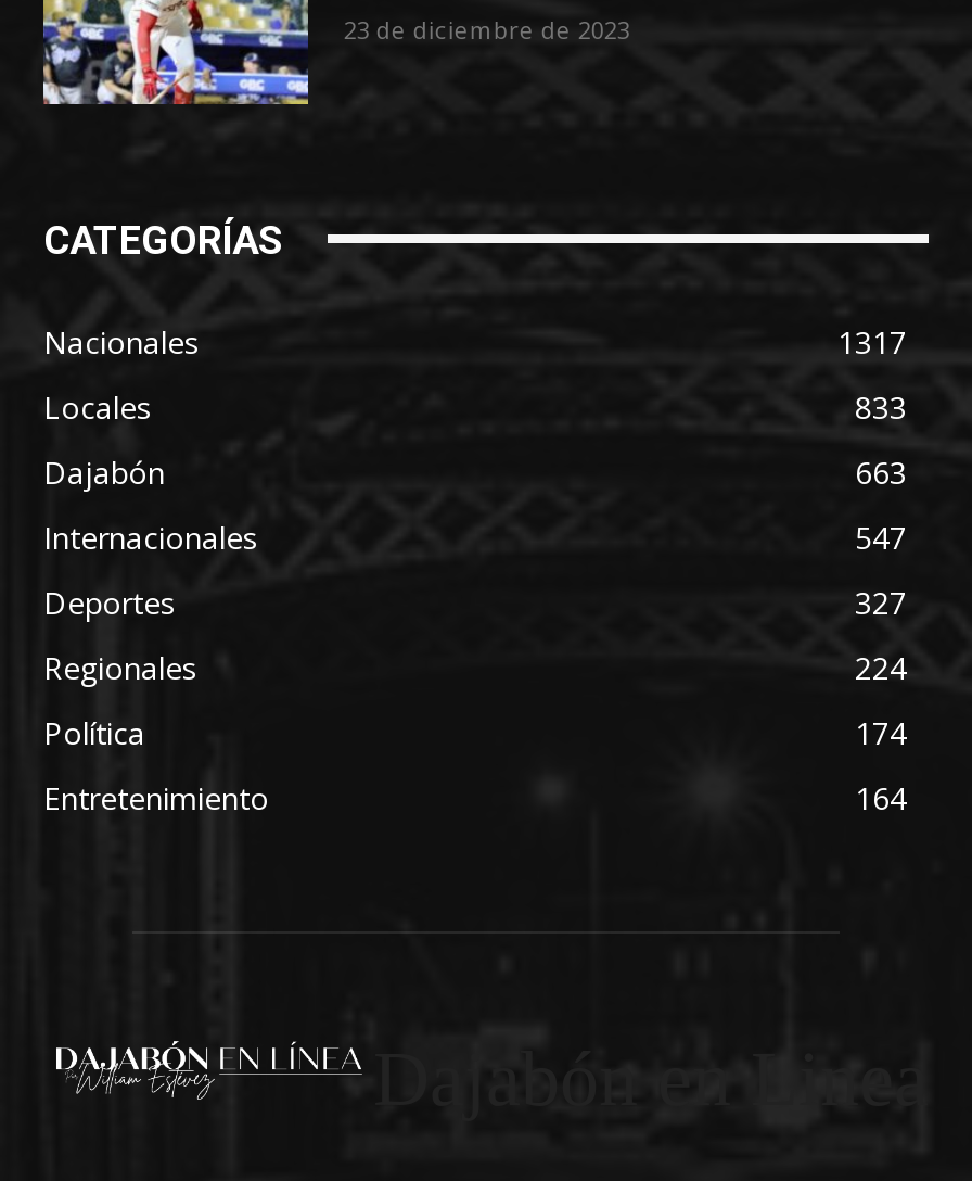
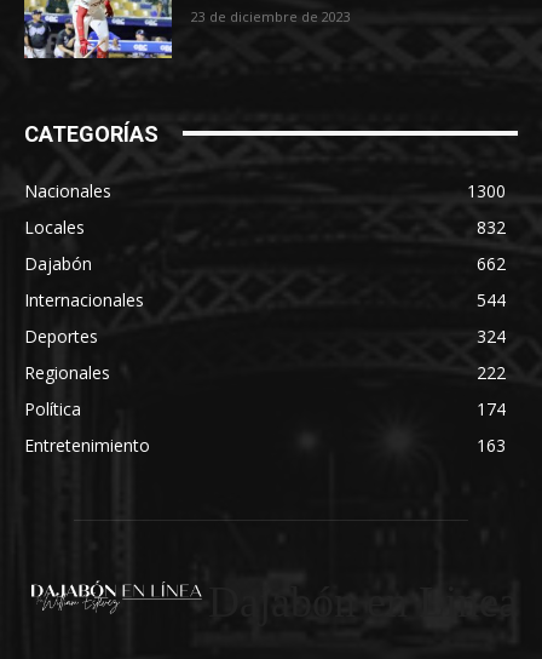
- 1317
+ 1300

- 833
+ 832

- 663
+ 662

- 547
+ 544

- 327
+ 324

- 224
+ 222

- 164
+ 163
